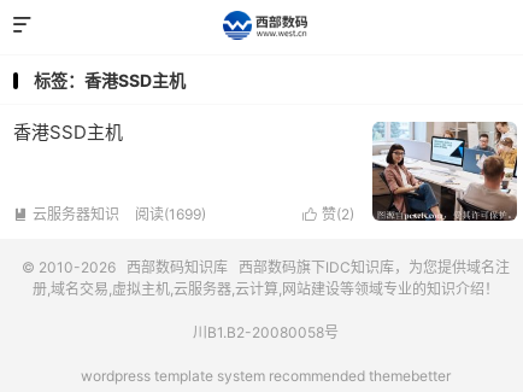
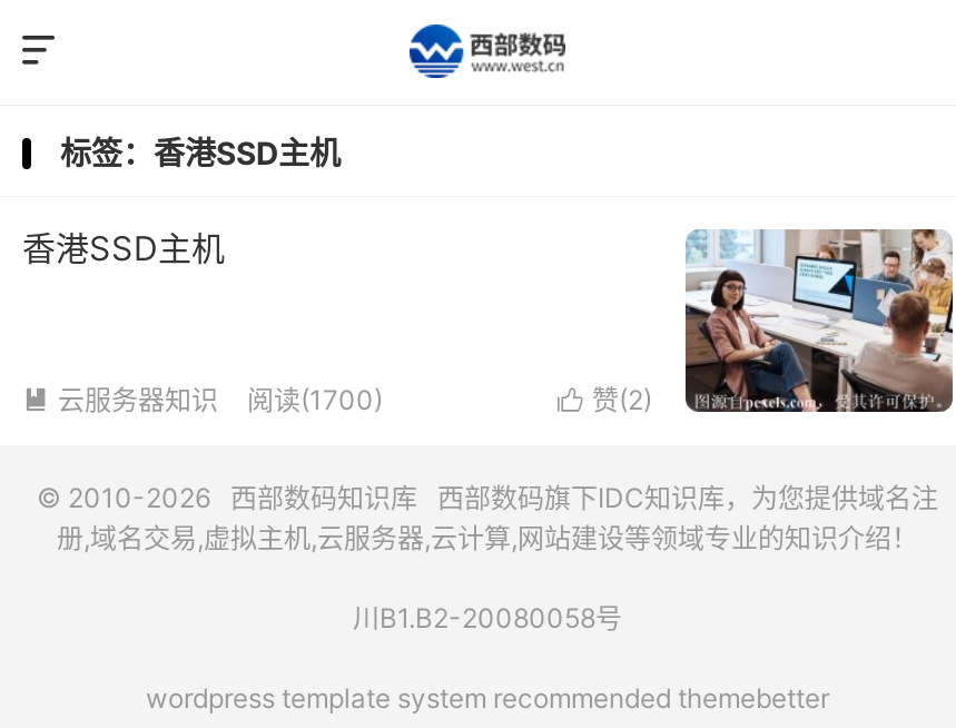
- 阅读(1699)
+ 阅读(1700)
